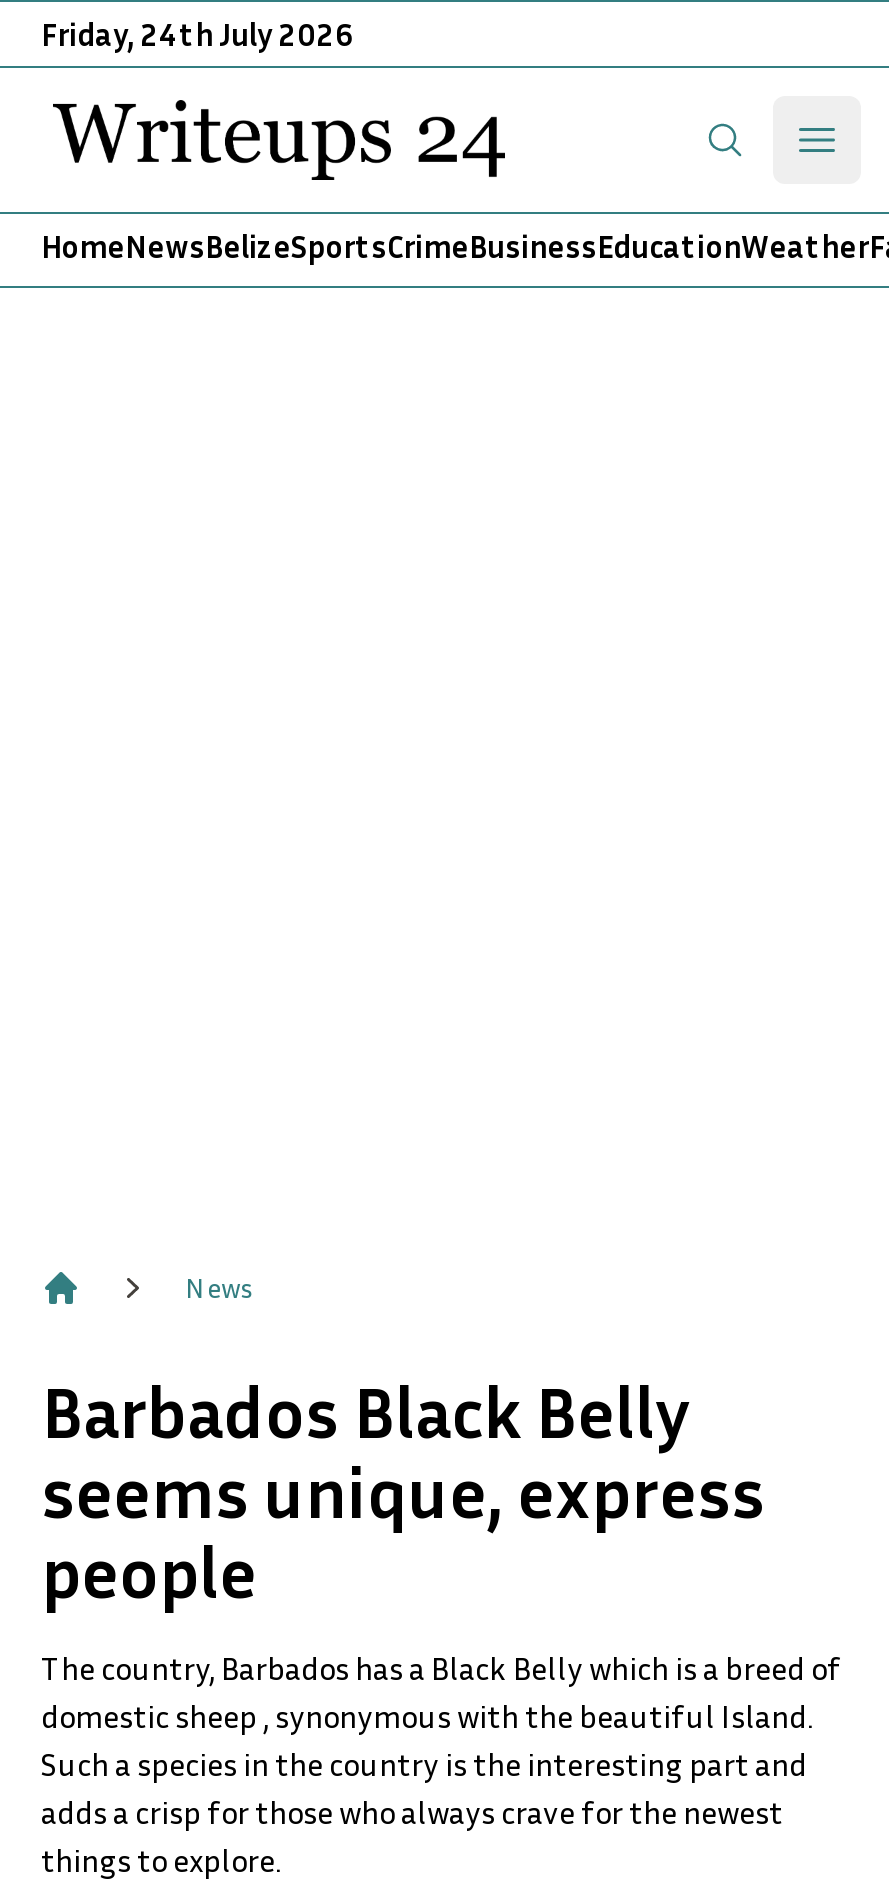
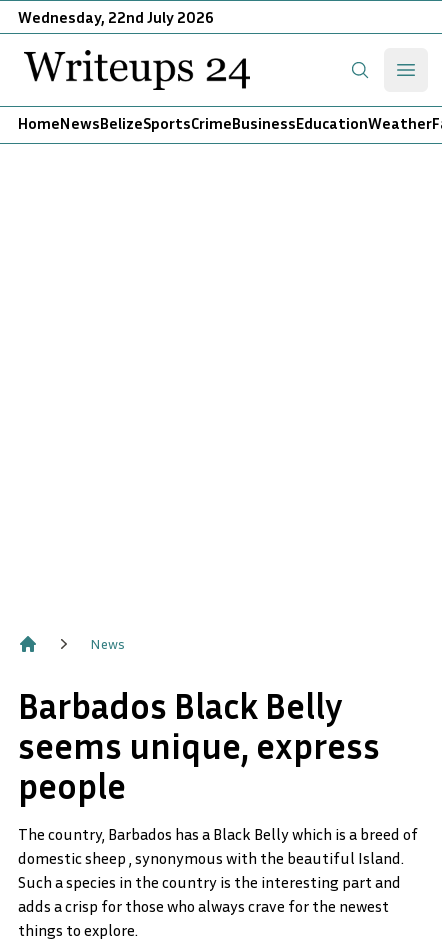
- Friday, 24th July 2026
+ Wednesday, 22nd July 2026
